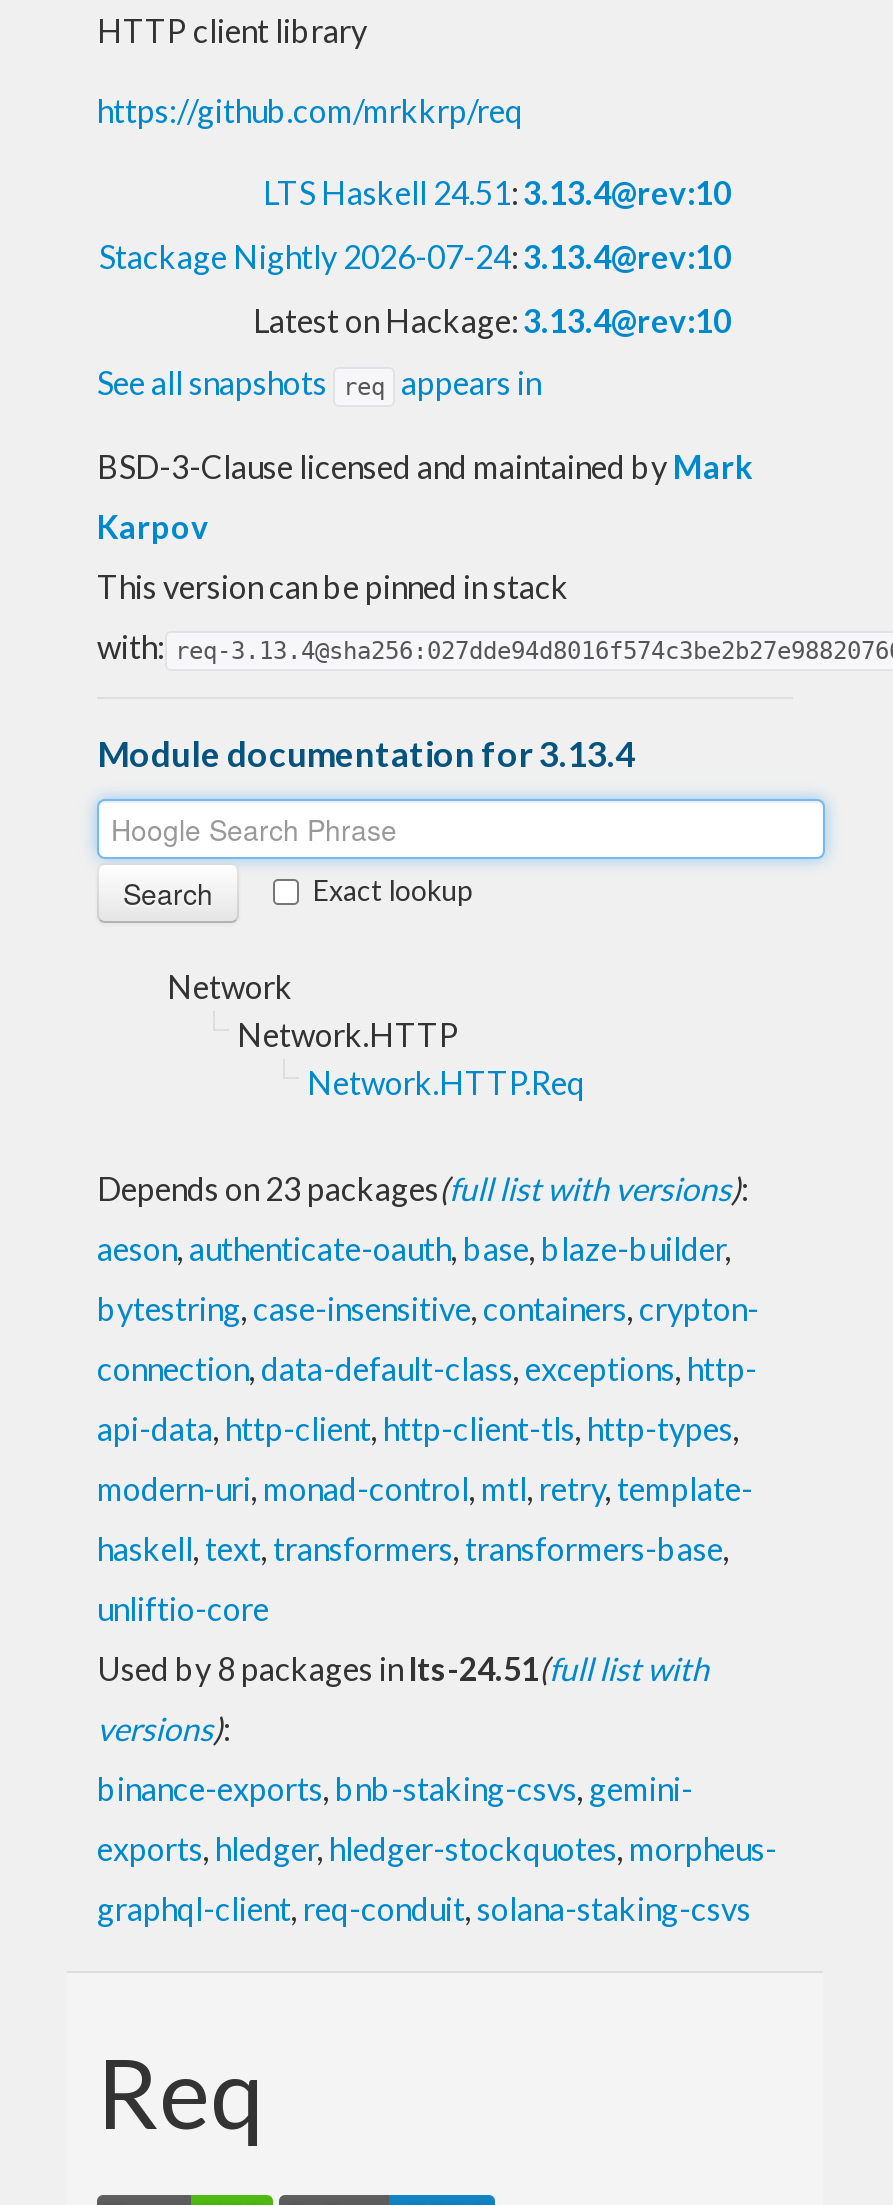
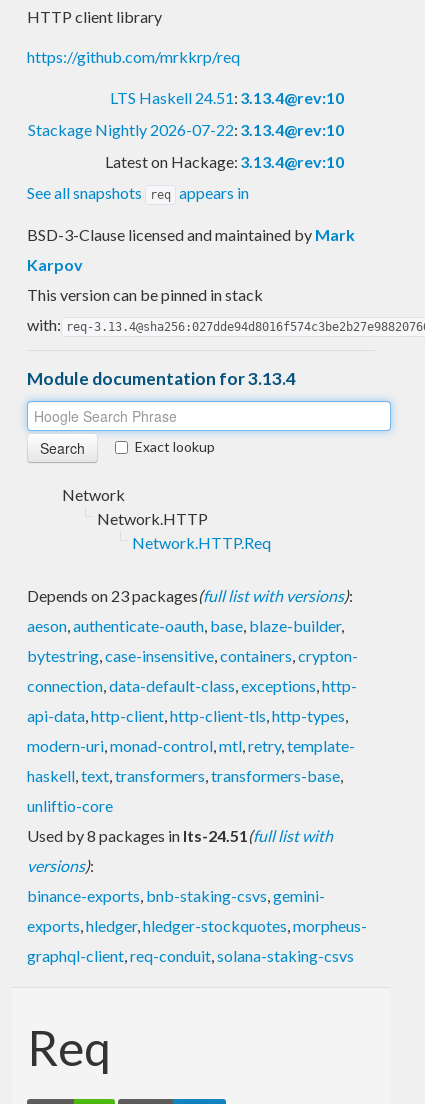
- Stackage Nightly 2026-07-24: 3.13.4@rev:10
+ Stackage Nightly 2026-07-22: 3.13.4@rev:10
